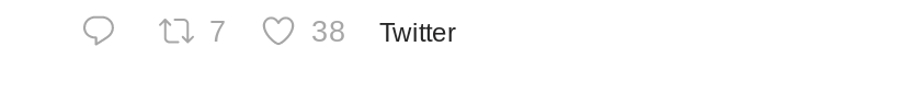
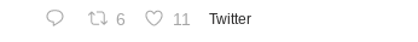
- 7
- 38
+ 6
+ 11
